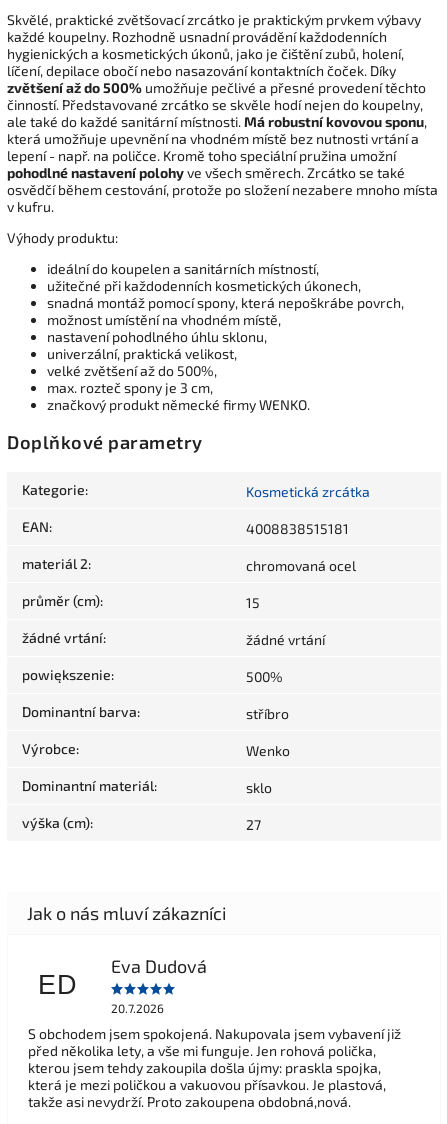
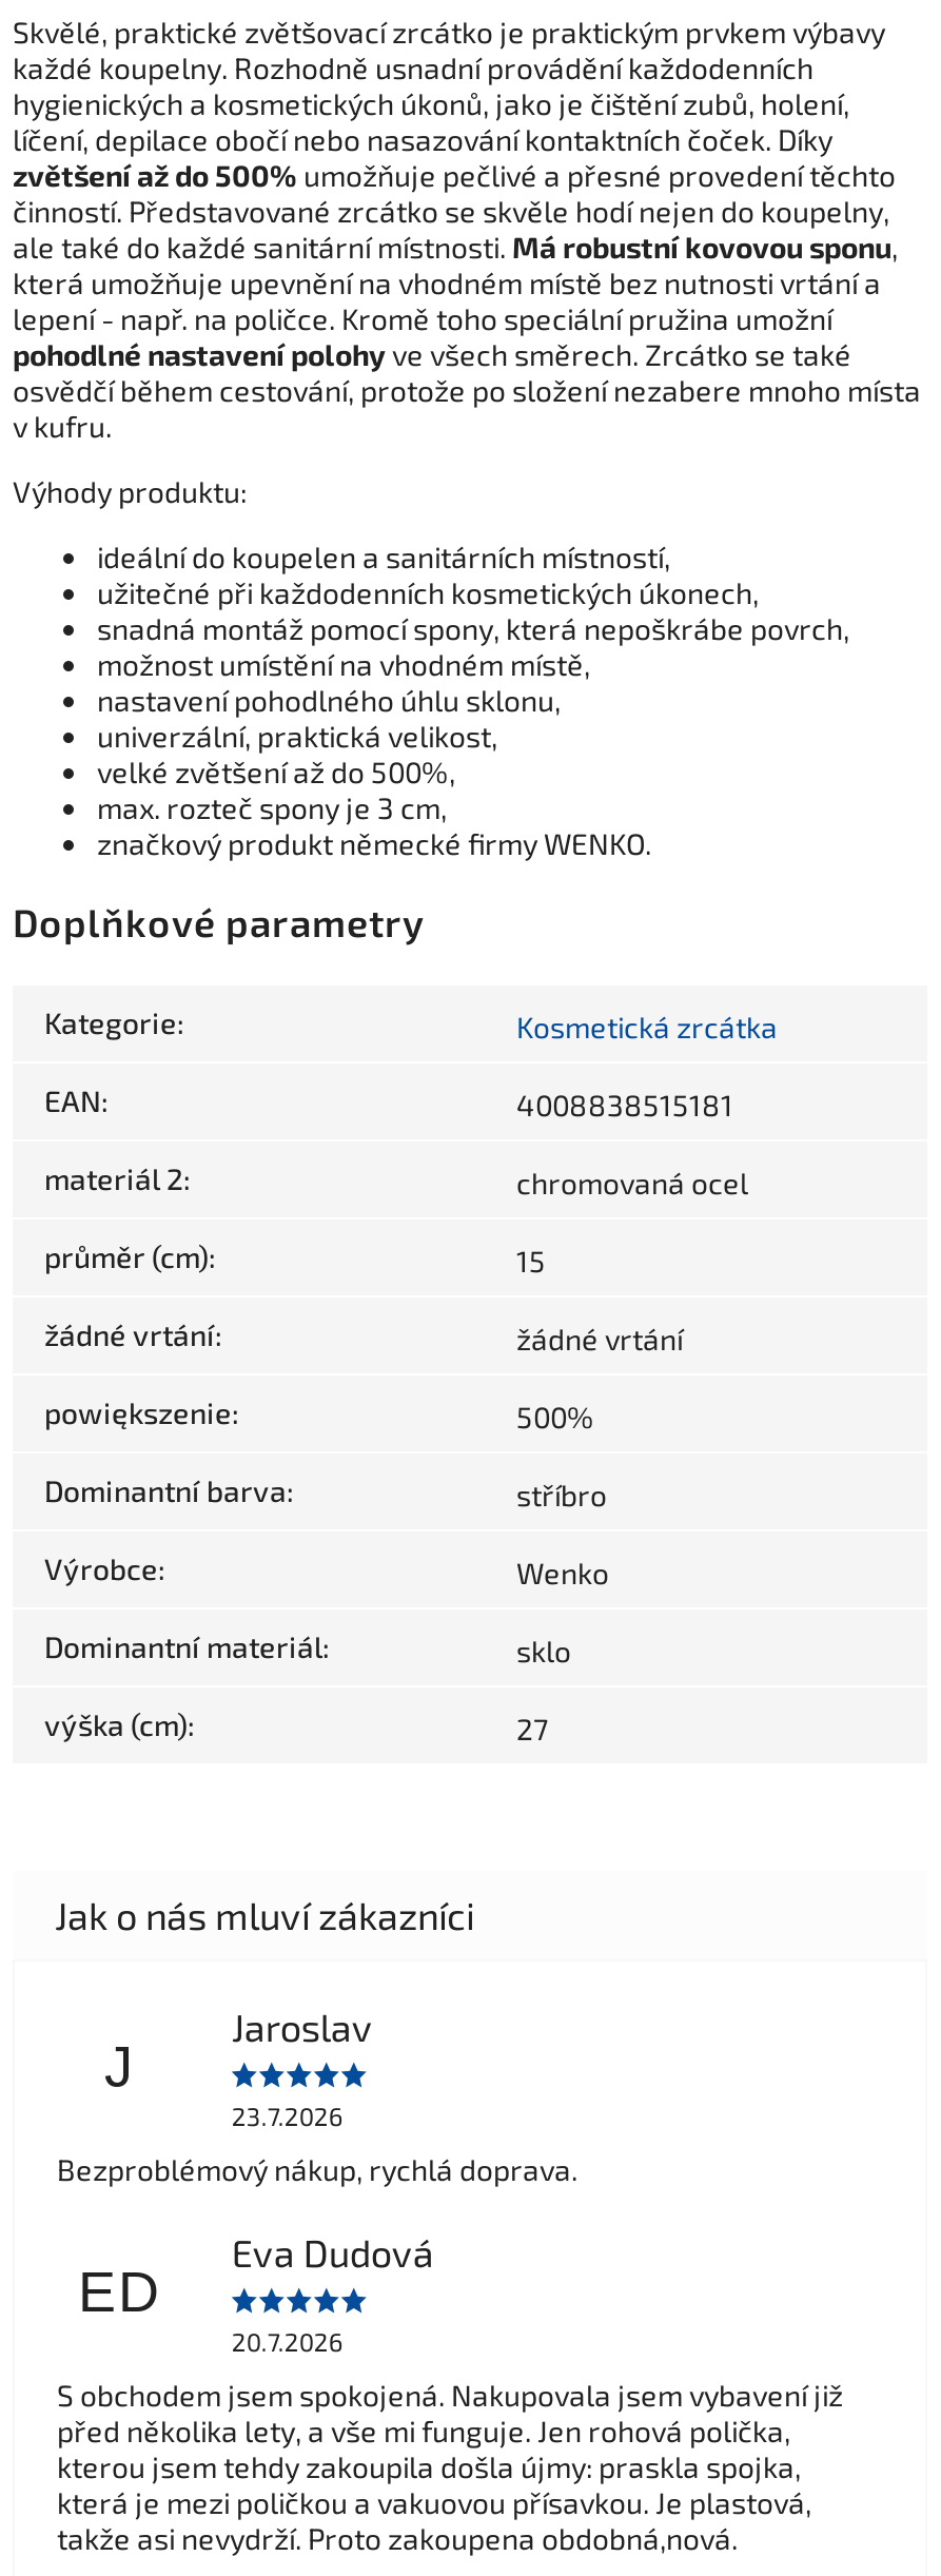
+ Jaroslav
+ 23.7.2026
+ Bezproblémový nákup, rychlá doprava.

+ J
